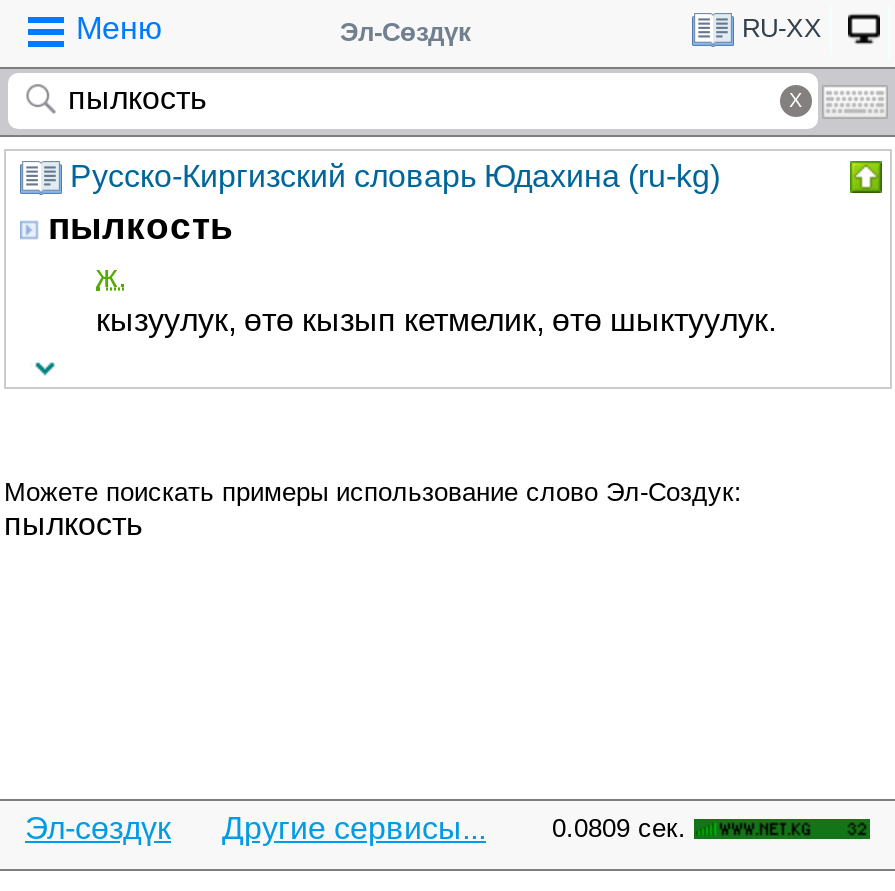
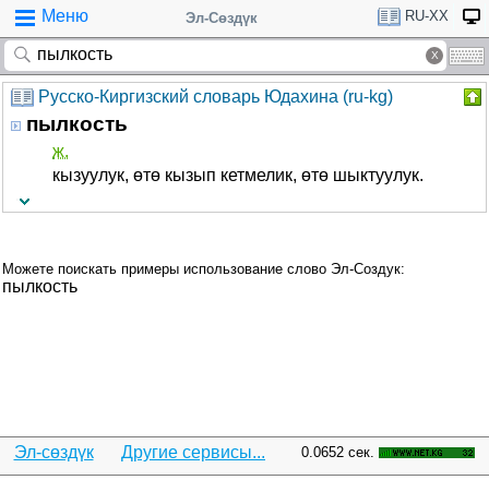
- 0.0809 сек.
+ 0.0652 сек.
